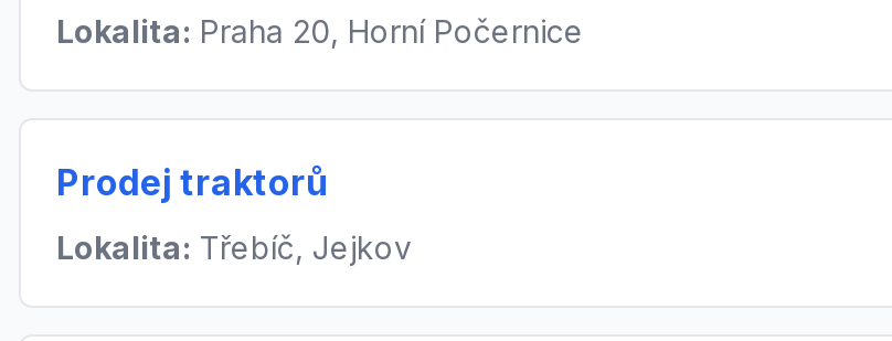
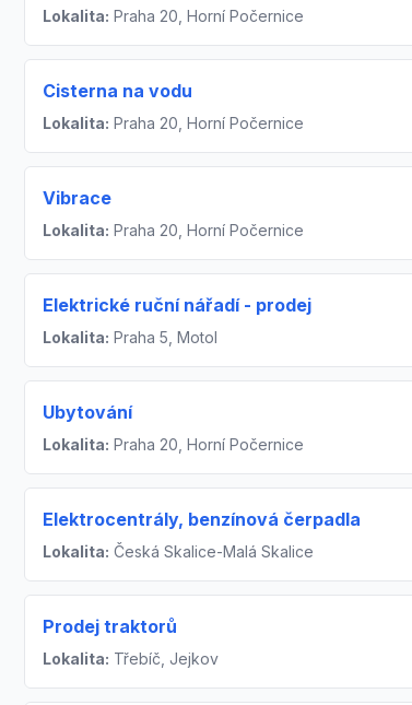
+ Cisterna na vodu
+ Lokalita: Praha 20, Horní Počernice
+ Vibrace
+ Lokalita: Praha 20, Horní Počernice
+ Elektrické ruční nářadí - prodej
+ Lokalita: Praha 5, Motol
+ Ubytování
+ Lokalita: Praha 20, Horní Počernice
+ Elektrocentrály, benzínová čerpadla
+ Lokalita: Česká Skalice-Malá Skalice
